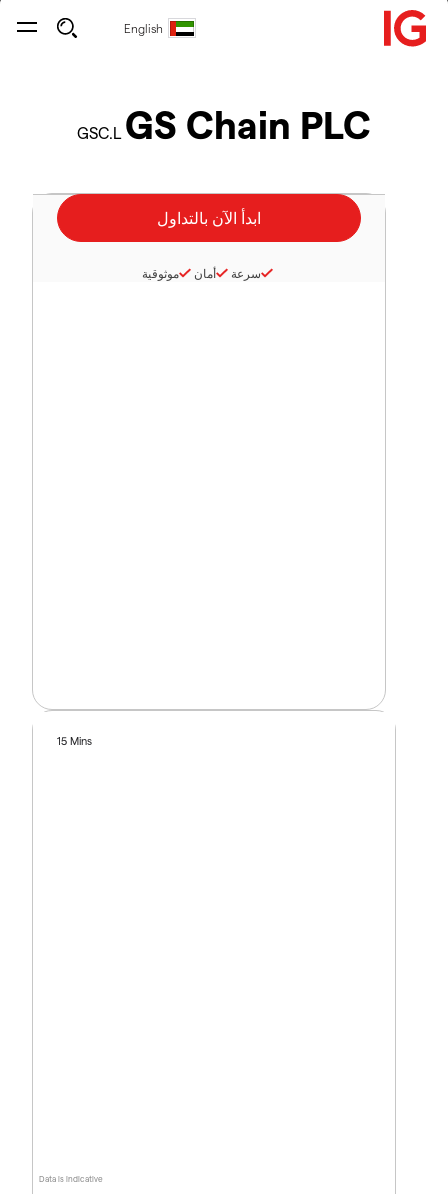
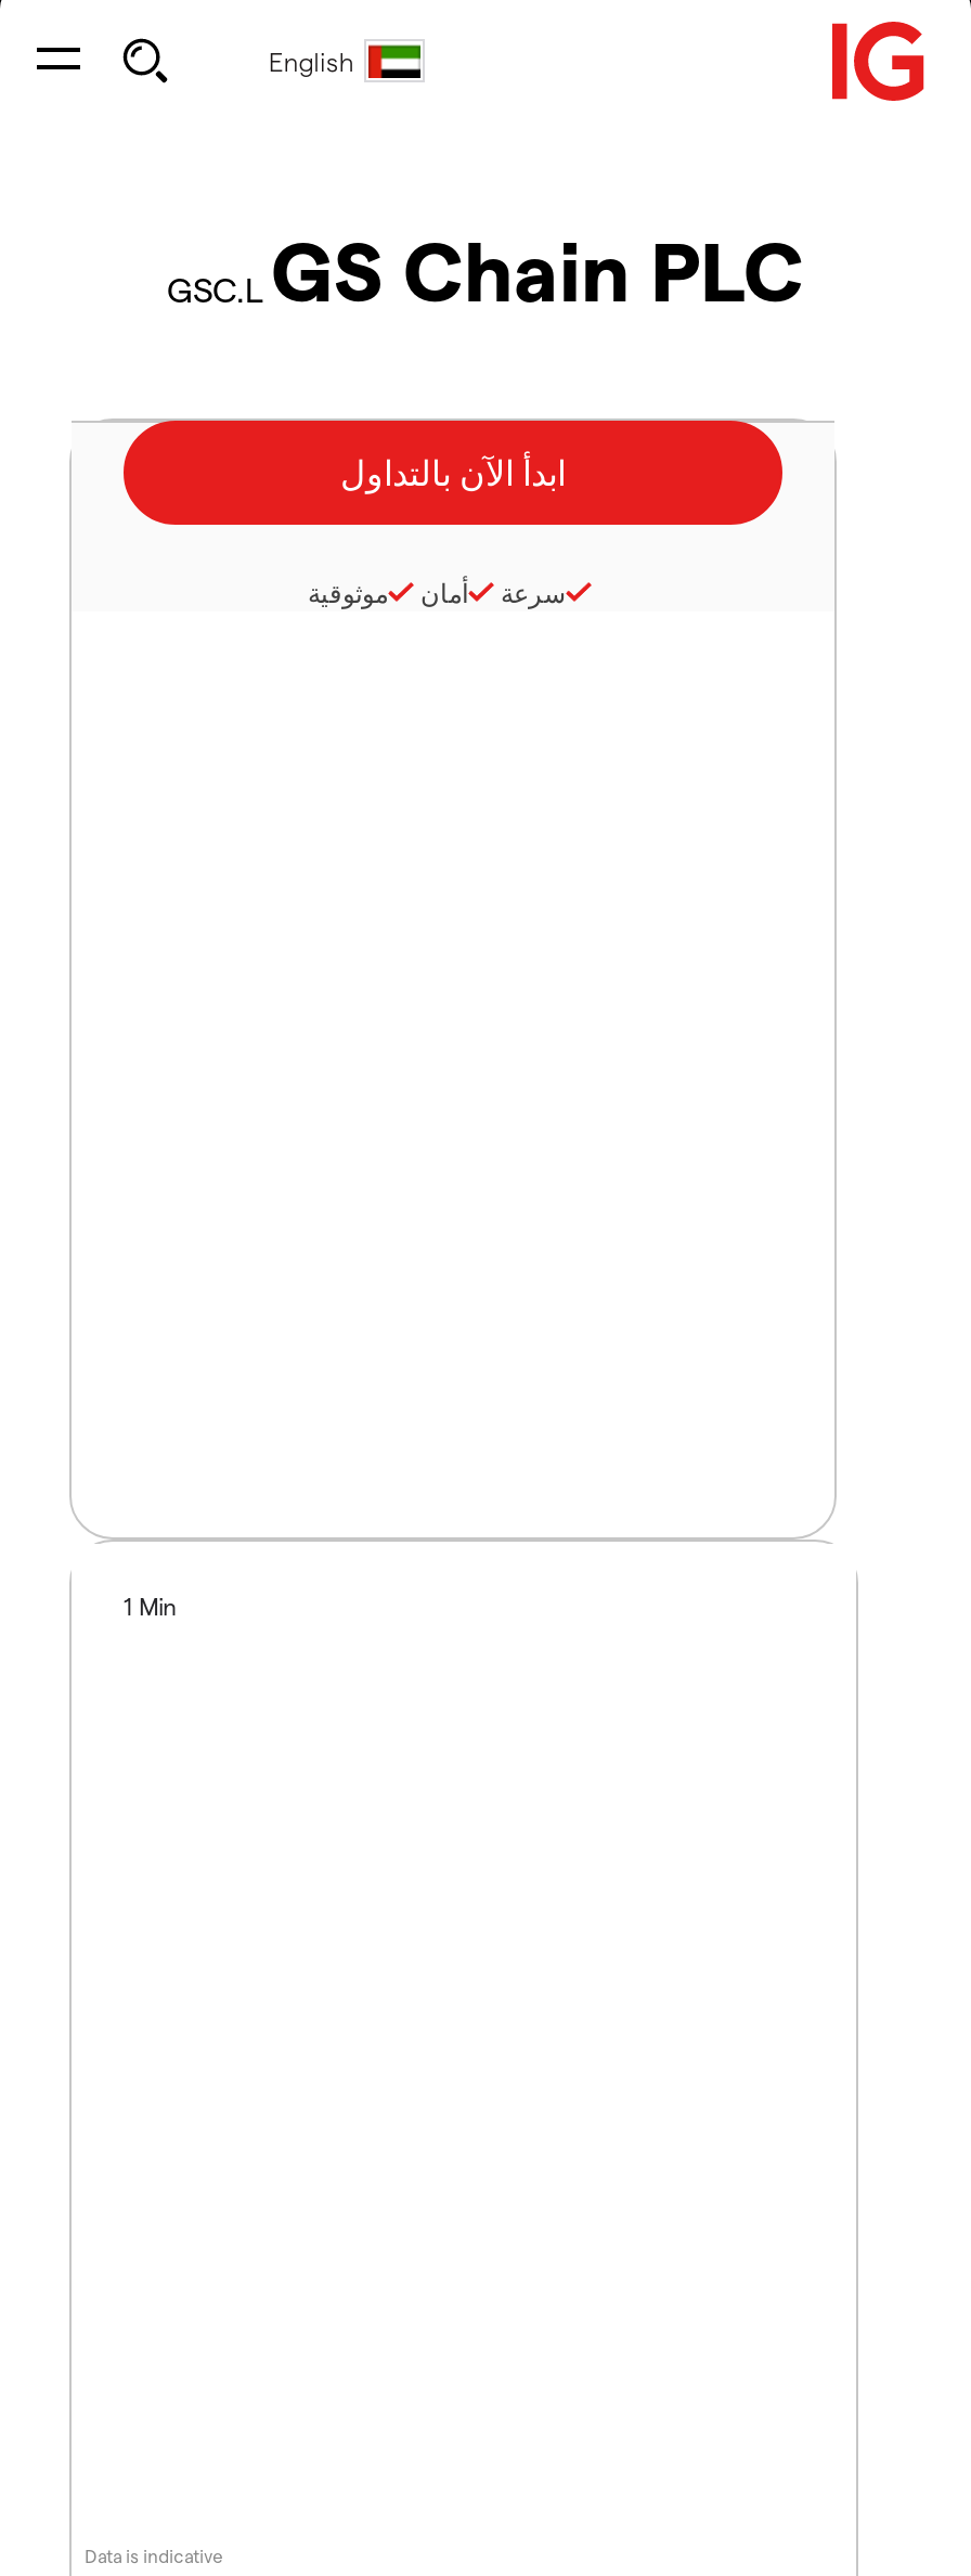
- 15 Mins
+ 1 Min
